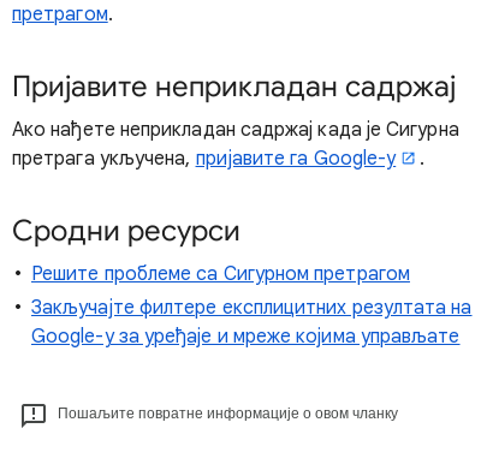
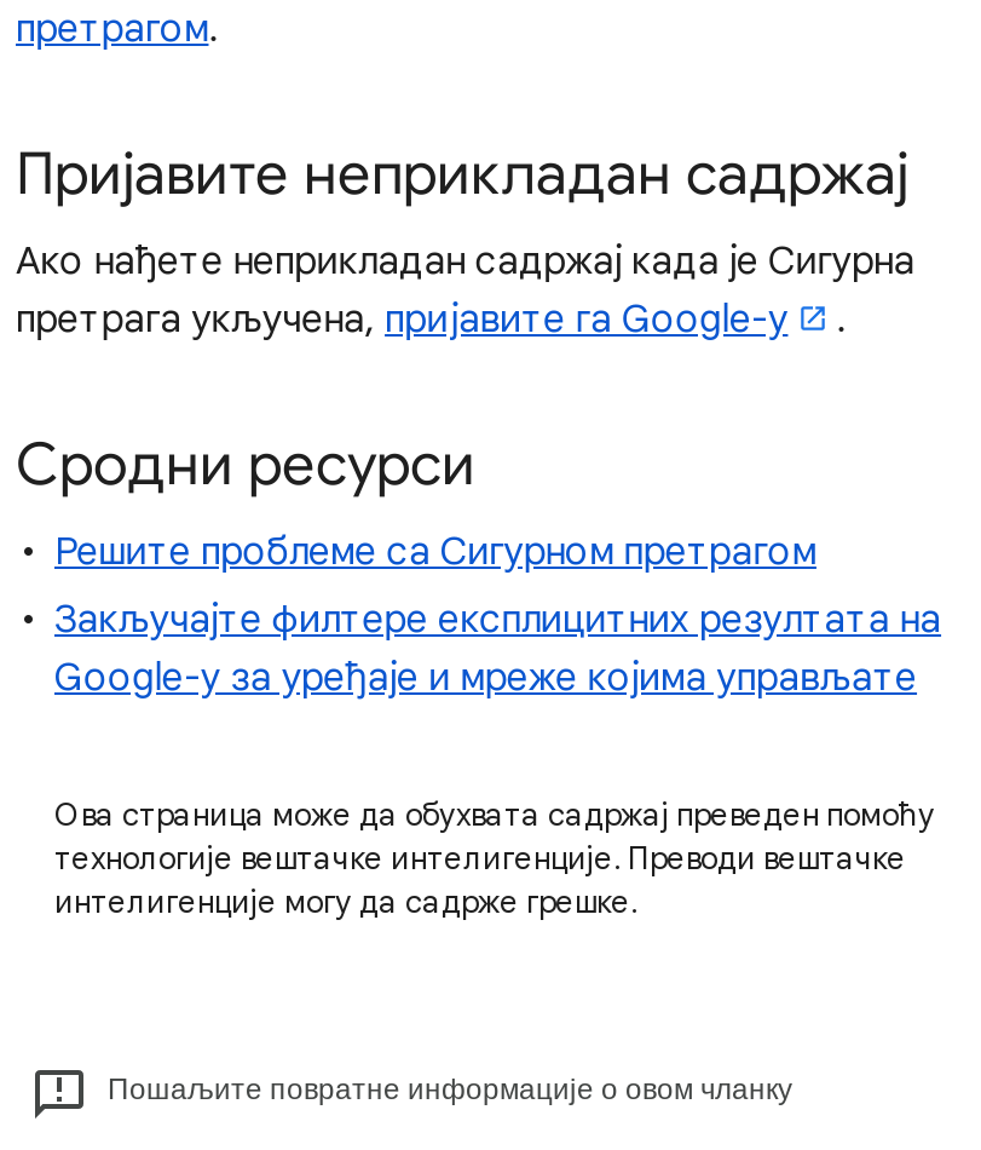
+ Ова страница може да обухвата садржај преведен помоћу
+ технологије вештачке интелигенције. Преводи вештачке
+ интелигенције могу да садрже грешке.
